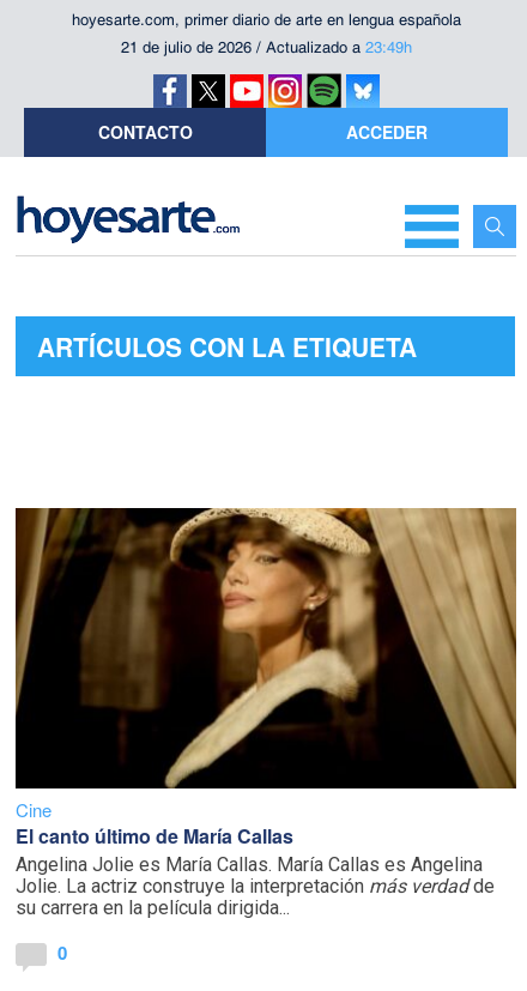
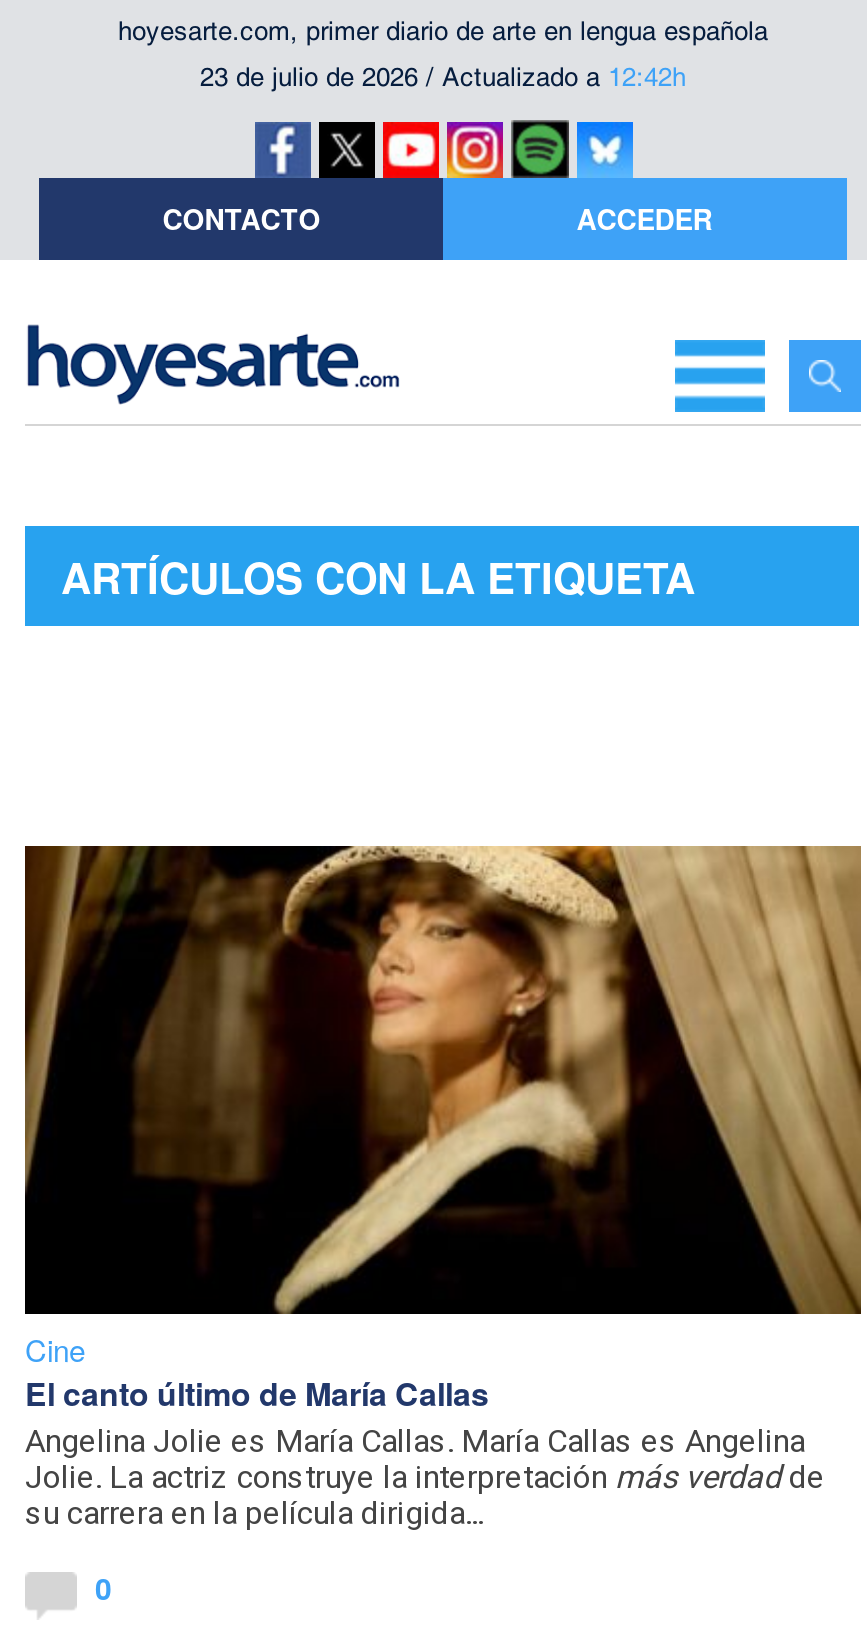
- 21 de julio de 2026 / Actualizado a 23:49h
+ 23 de julio de 2026 / Actualizado a 12:42h
